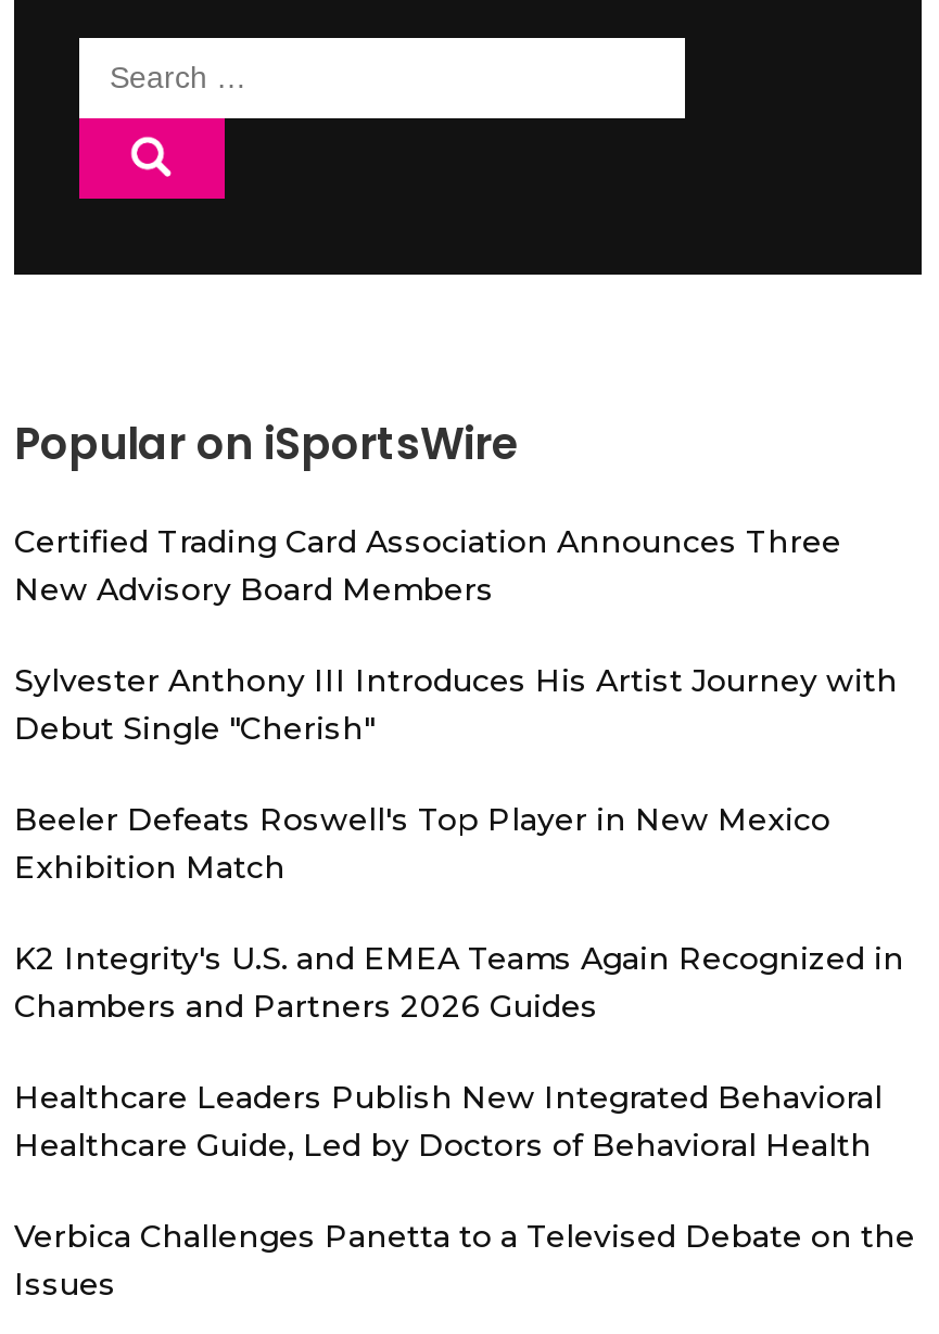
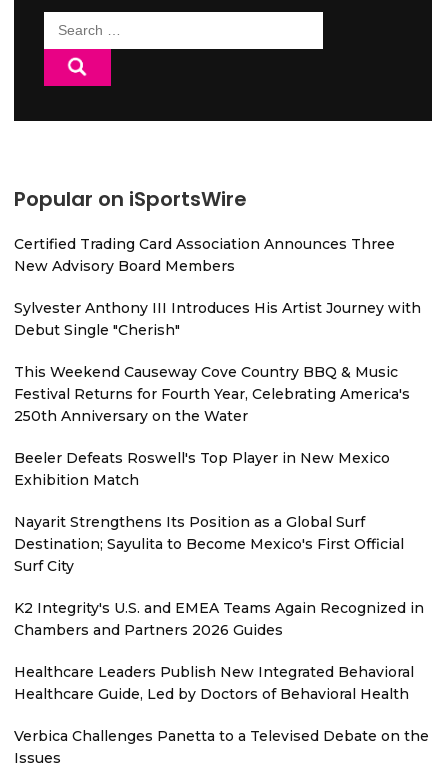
+ This Weekend Causeway Cove Country BBQ & Music
+ Festival Returns for Fourth Year, Celebrating America's
+ 250th Anniversary on the Water

+ Nayarit Strengthens Its Position as a Global Surf
+ Destination; Sayulita to Become Mexico's First Official
+ Surf City
